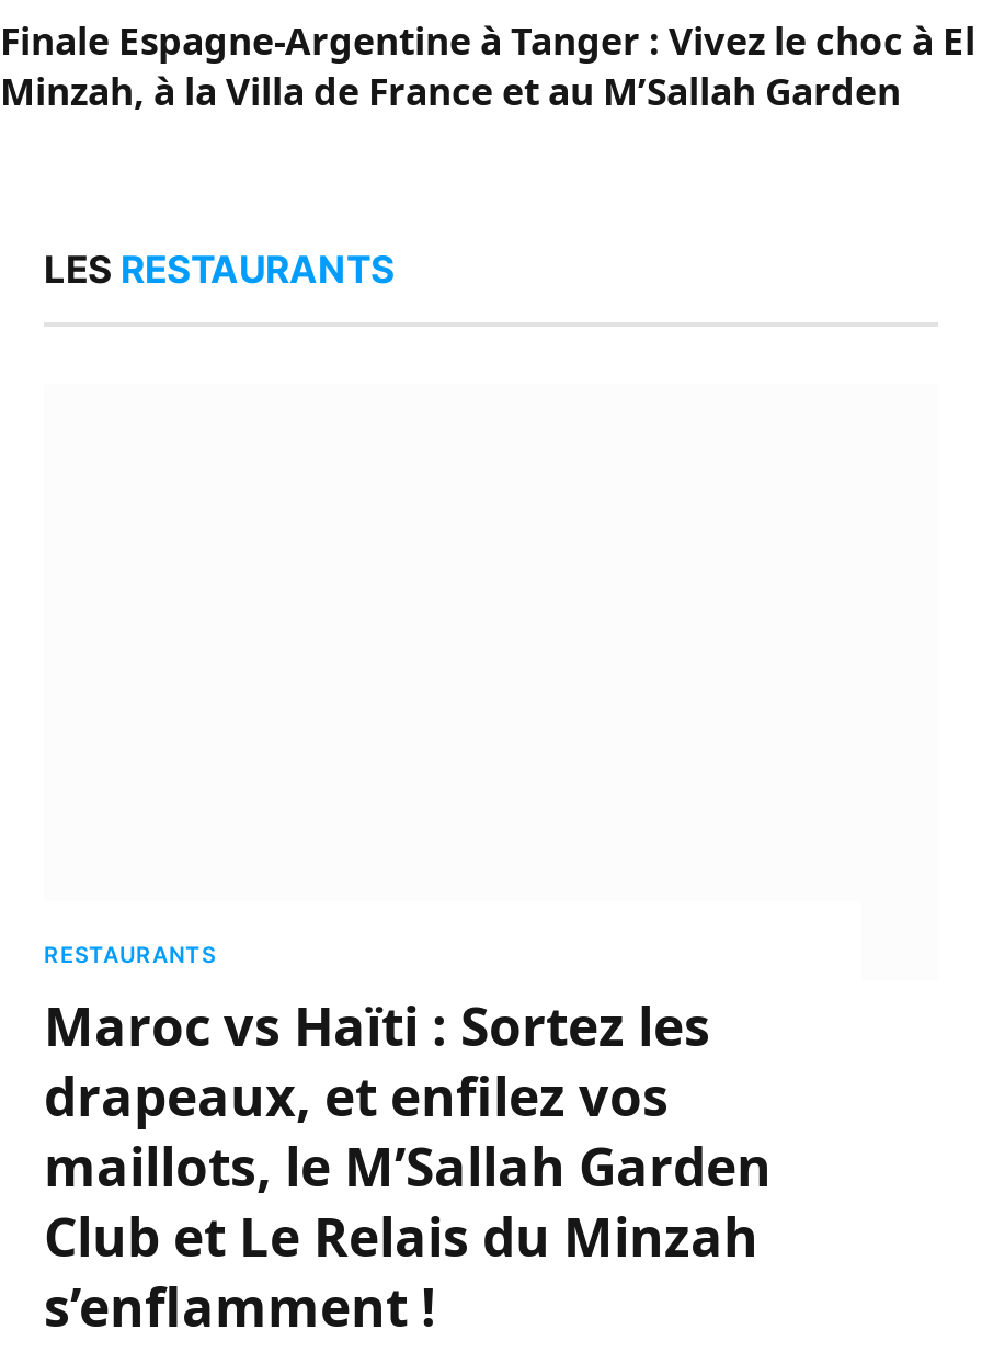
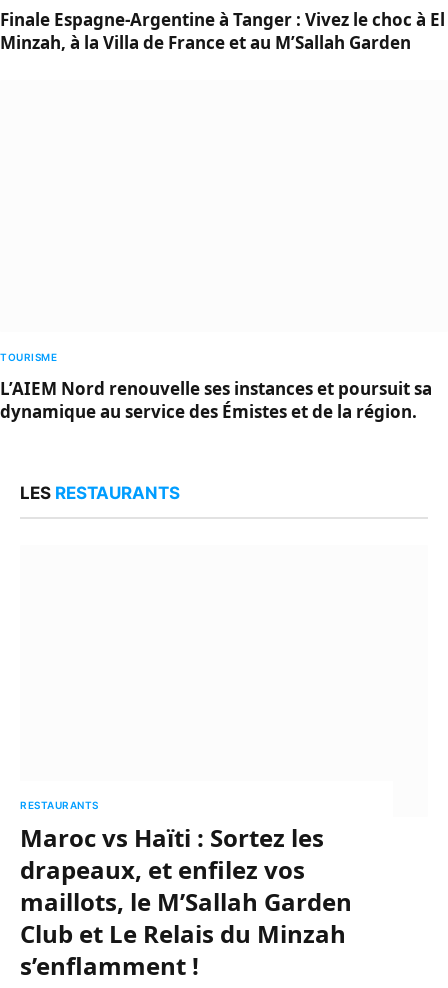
+ TOURISME
+ L’AIEM Nord renouvelle ses instances et poursuit sa
+ dynamique au service des Émistes et de la région.
